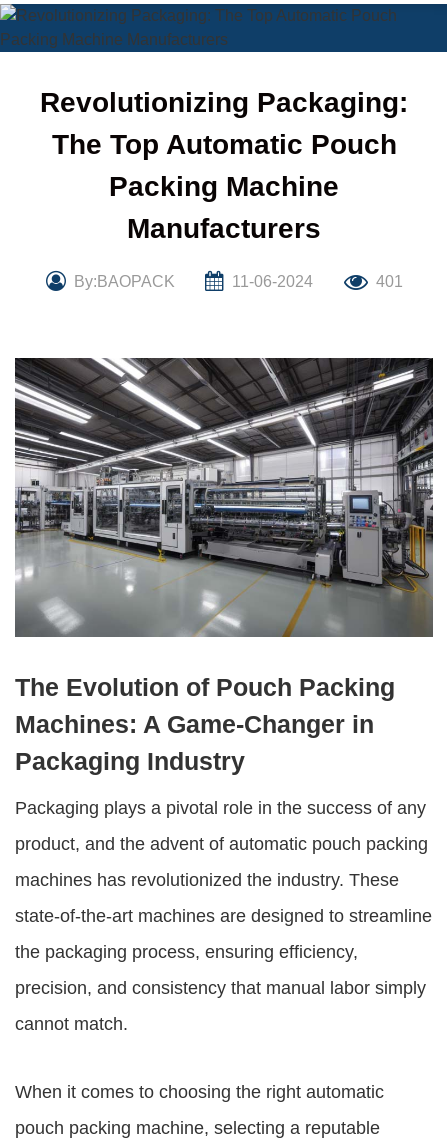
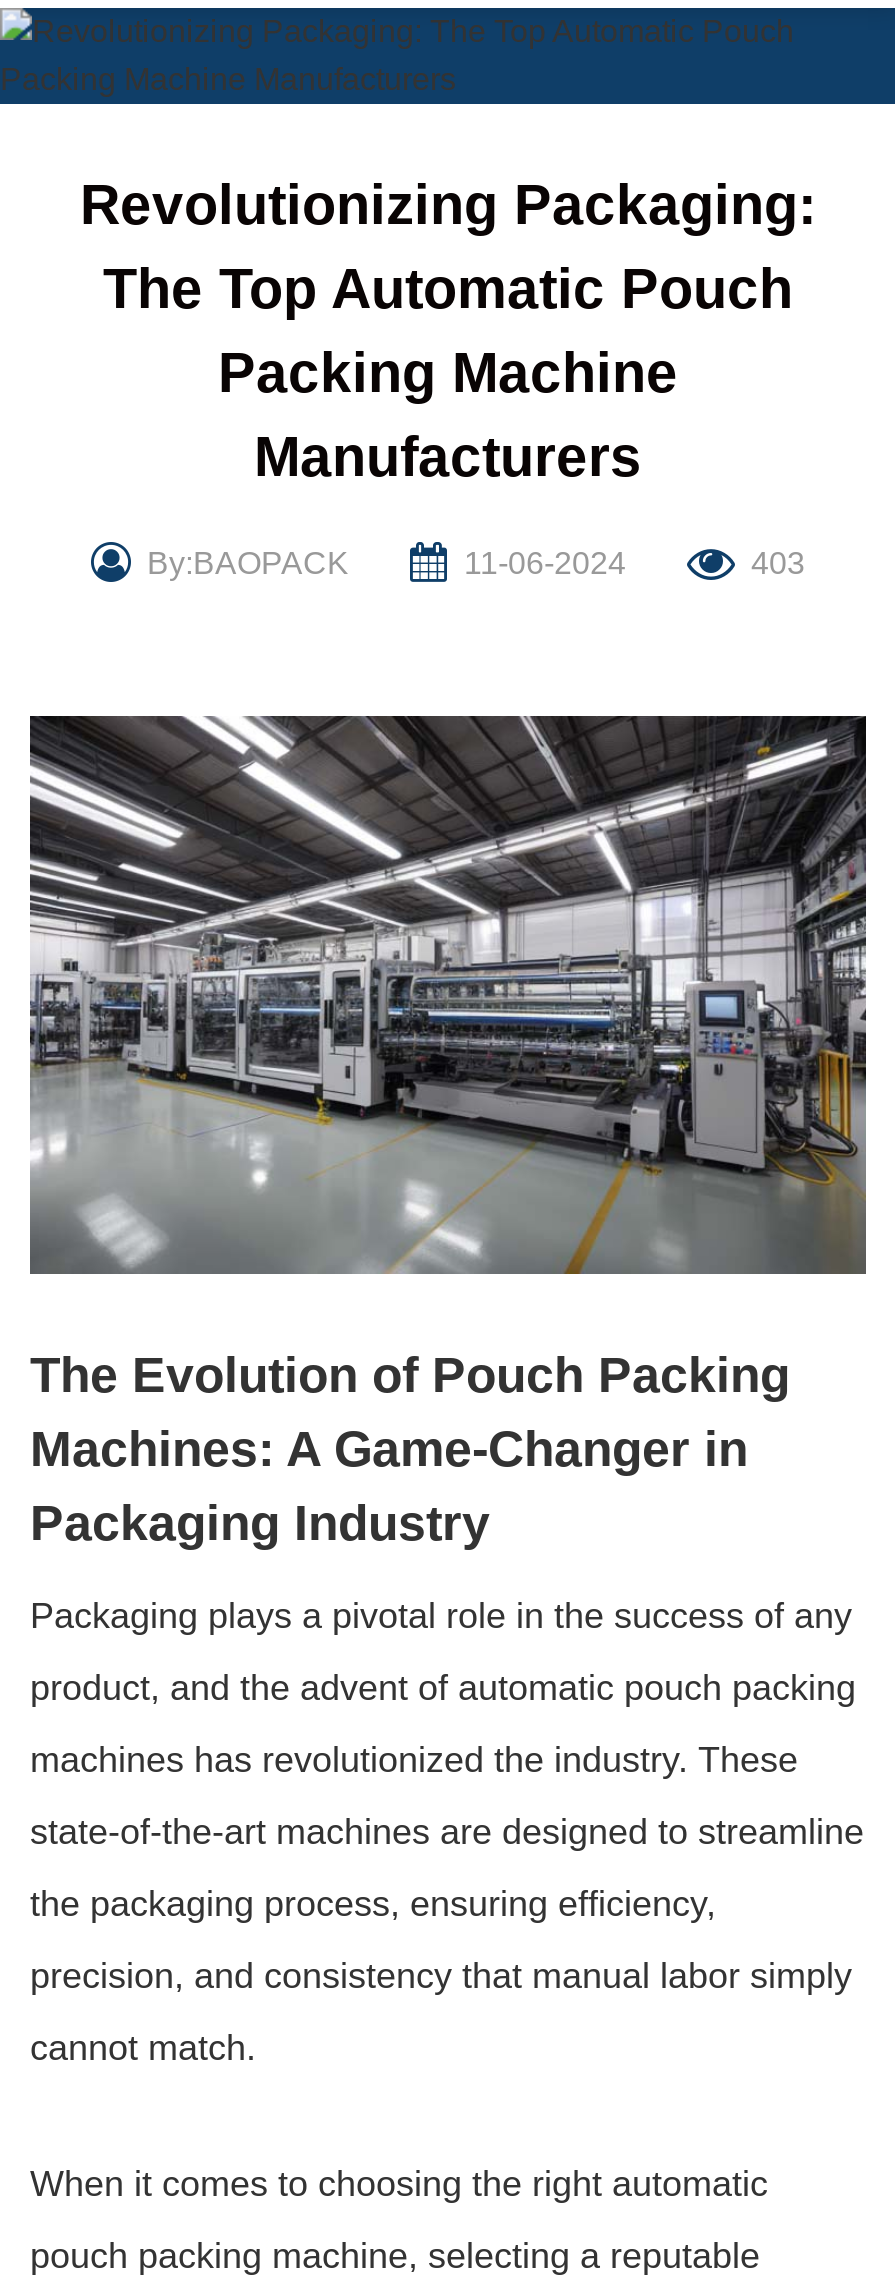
- 401
+ 403
